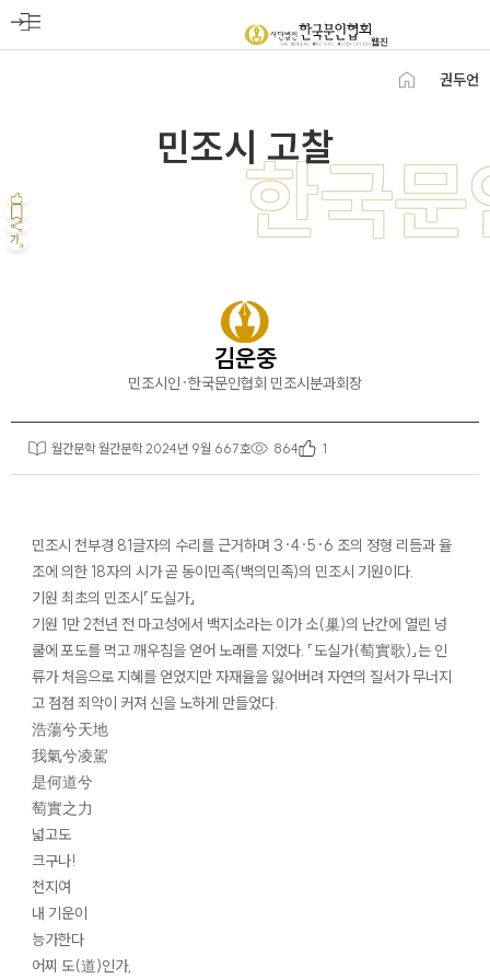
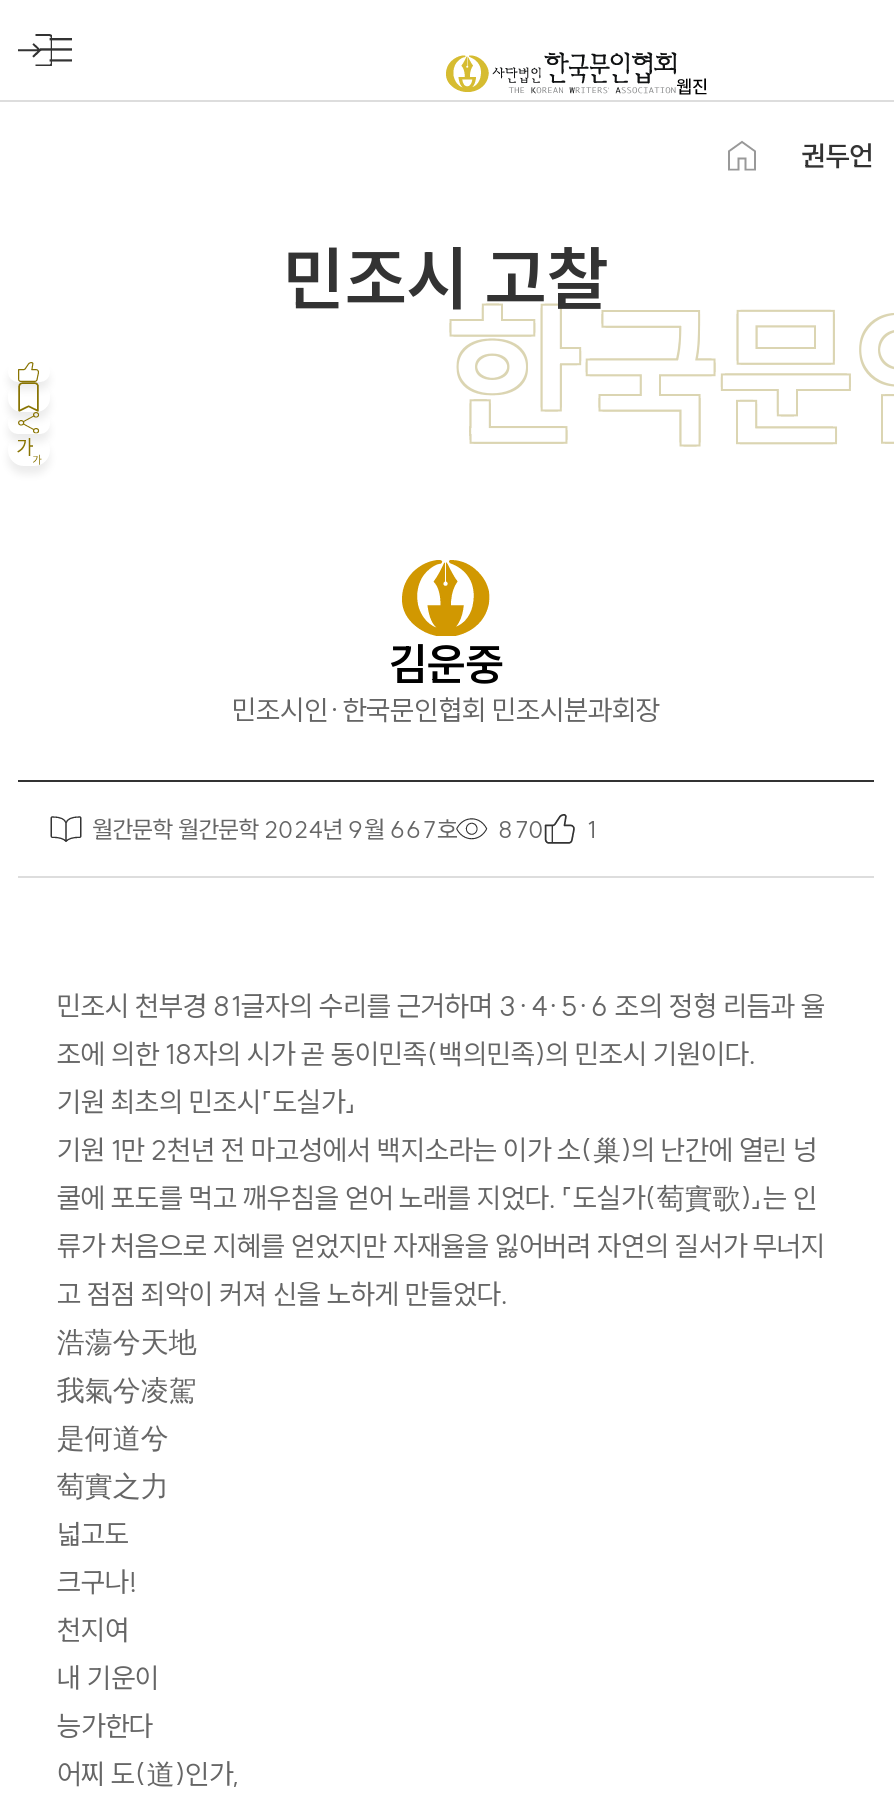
- 월간문학 월간문학 2024년 9월 667호 864 1
+ 월간문학 월간문학 2024년 9월 667호 870 1
